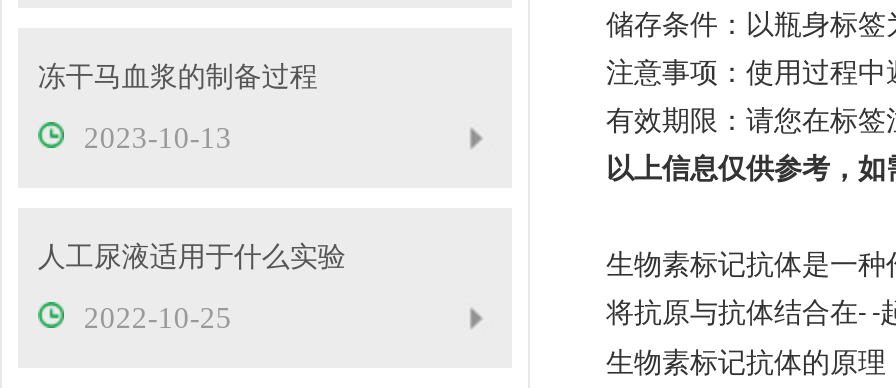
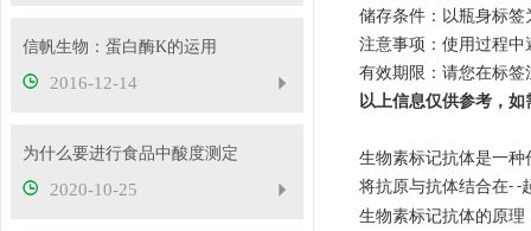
- 冻干马血浆的制备过程
+ 信帆生物：蛋白酶K的运用

- 2023-10-13
+ 2016-12-14

- 人工尿液适用于什么实验
+ 为什么要进行食品中酸度测定

- 2022-10-25
+ 2020-10-25
